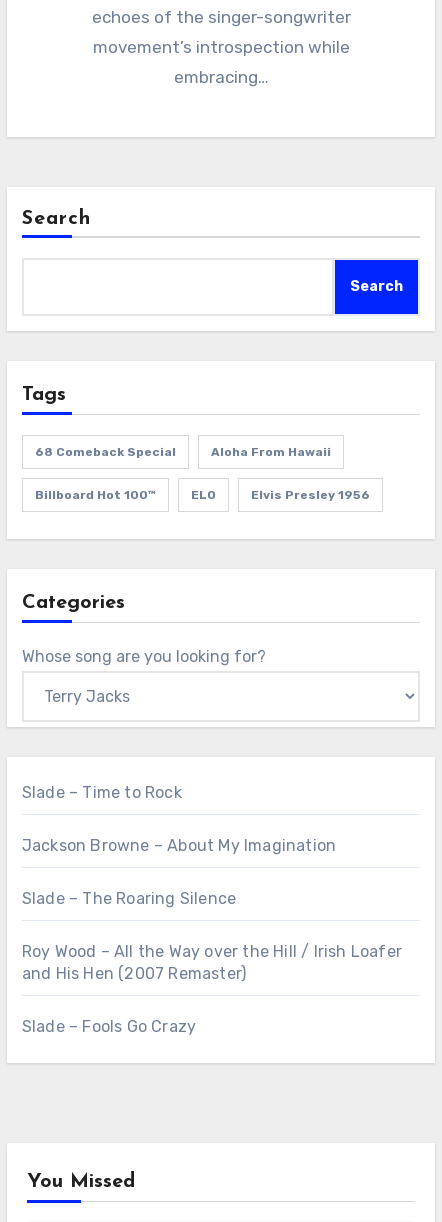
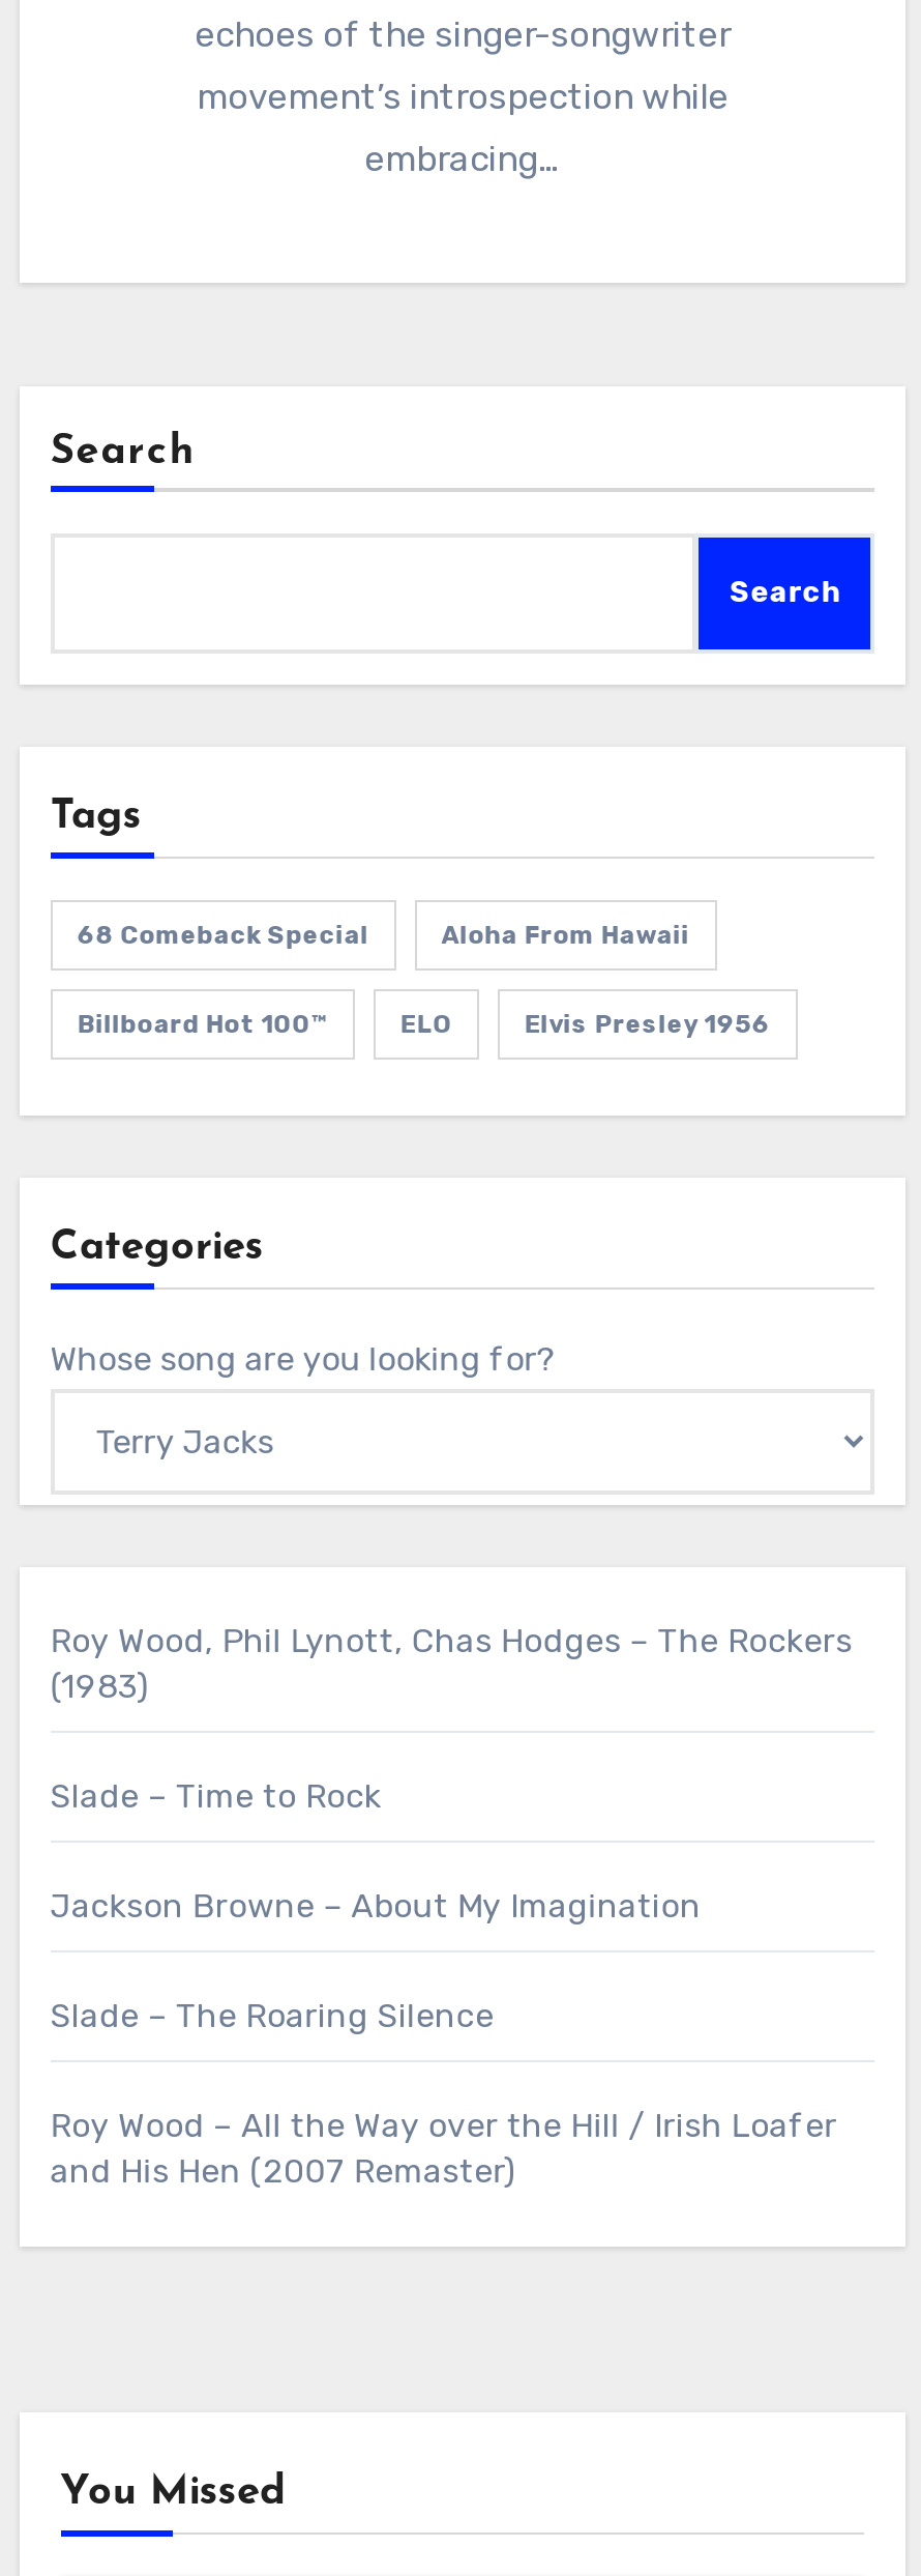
+ Roy Wood, Phil Lynott, Chas Hodges – The Rockers
+ (1983)

moved down: Slade – Time to Rock | Jackson Browne – About My Imagination | Slade – The Roaring Silence | Roy Wood – All the Way over the Hill / Irish Loafer | and His Hen (2007 Remaster)

- Slade – Fools Go Crazy
